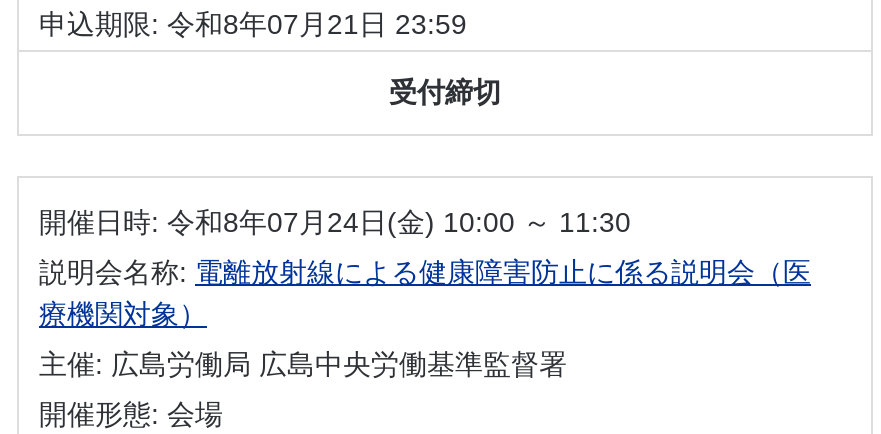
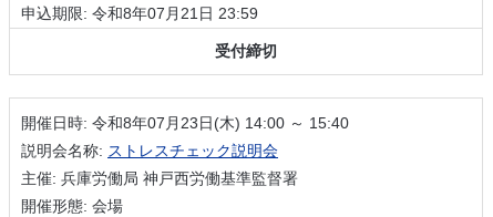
- 開催日時:令和8年07月24日(金) 10:00 ～ 11:30
+ 開催日時:令和8年07月23日(木) 14:00 ～ 15:40

- 説明会名称:電離放射線による健康障害防止に係る説明会（医
- 療機関対象）
+ 説明会名称:ストレスチェック説明会

- 主催: 広島労働局 広島中央労働基準監督署
+ 主催: 兵庫労働局 神戸西労働基準監督署
